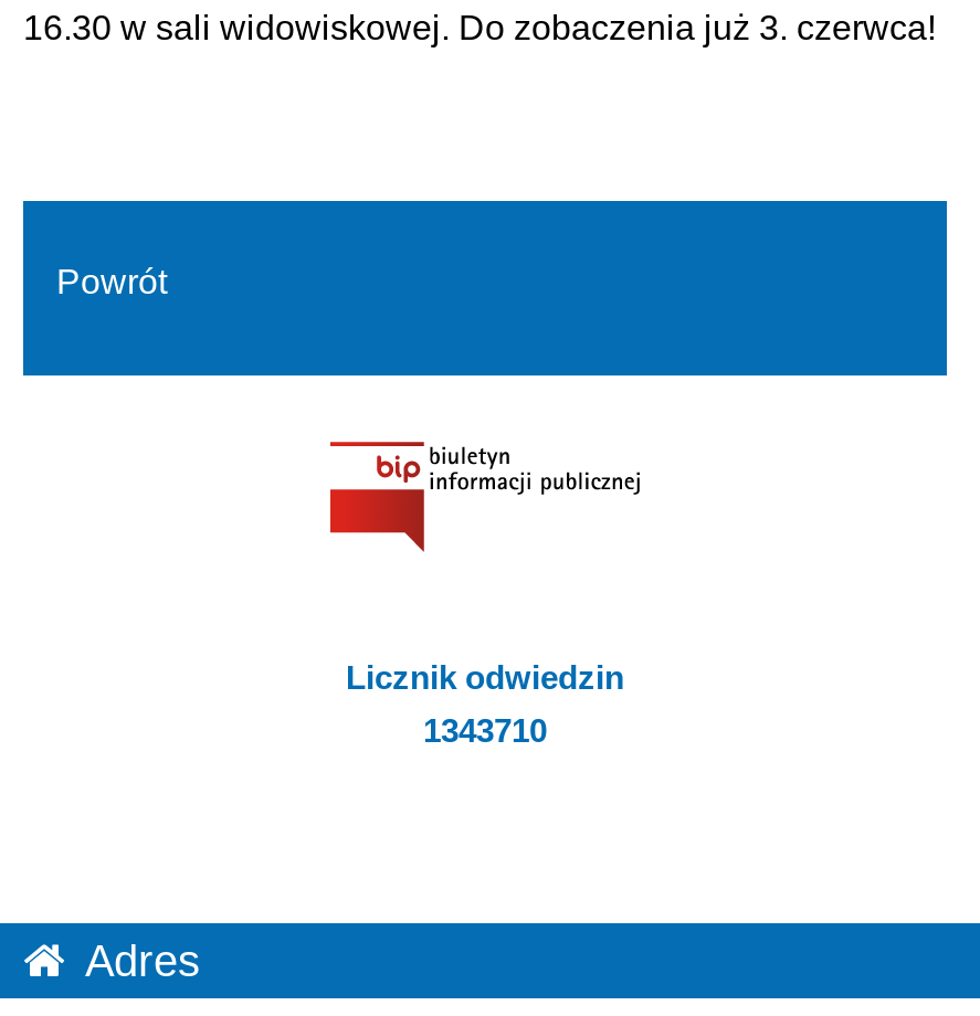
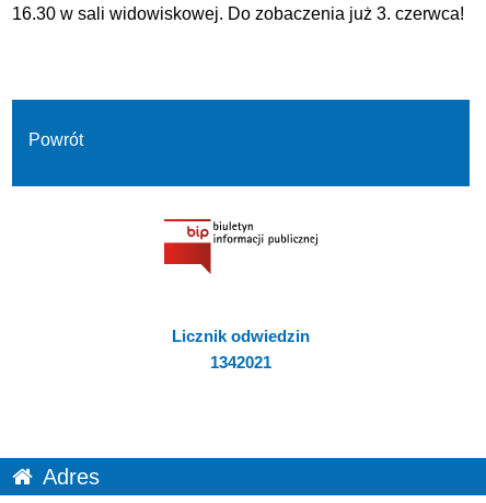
- 1343710
+ 1342021
